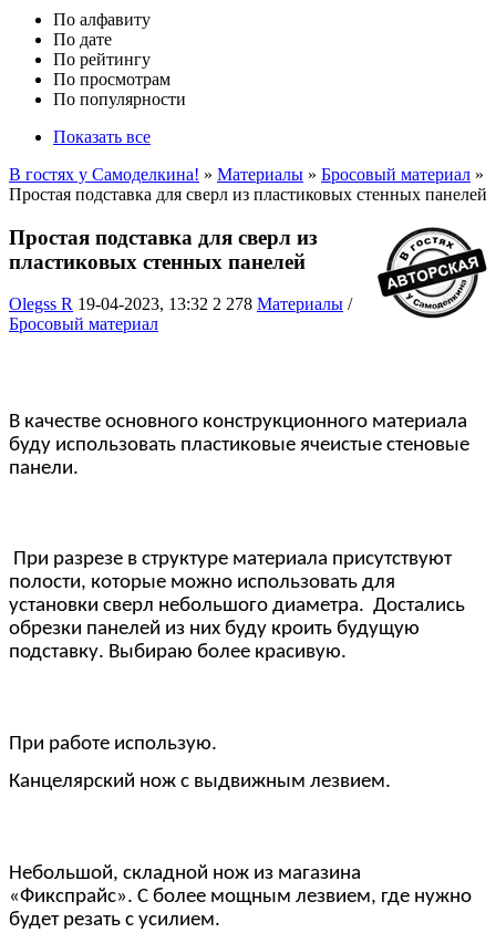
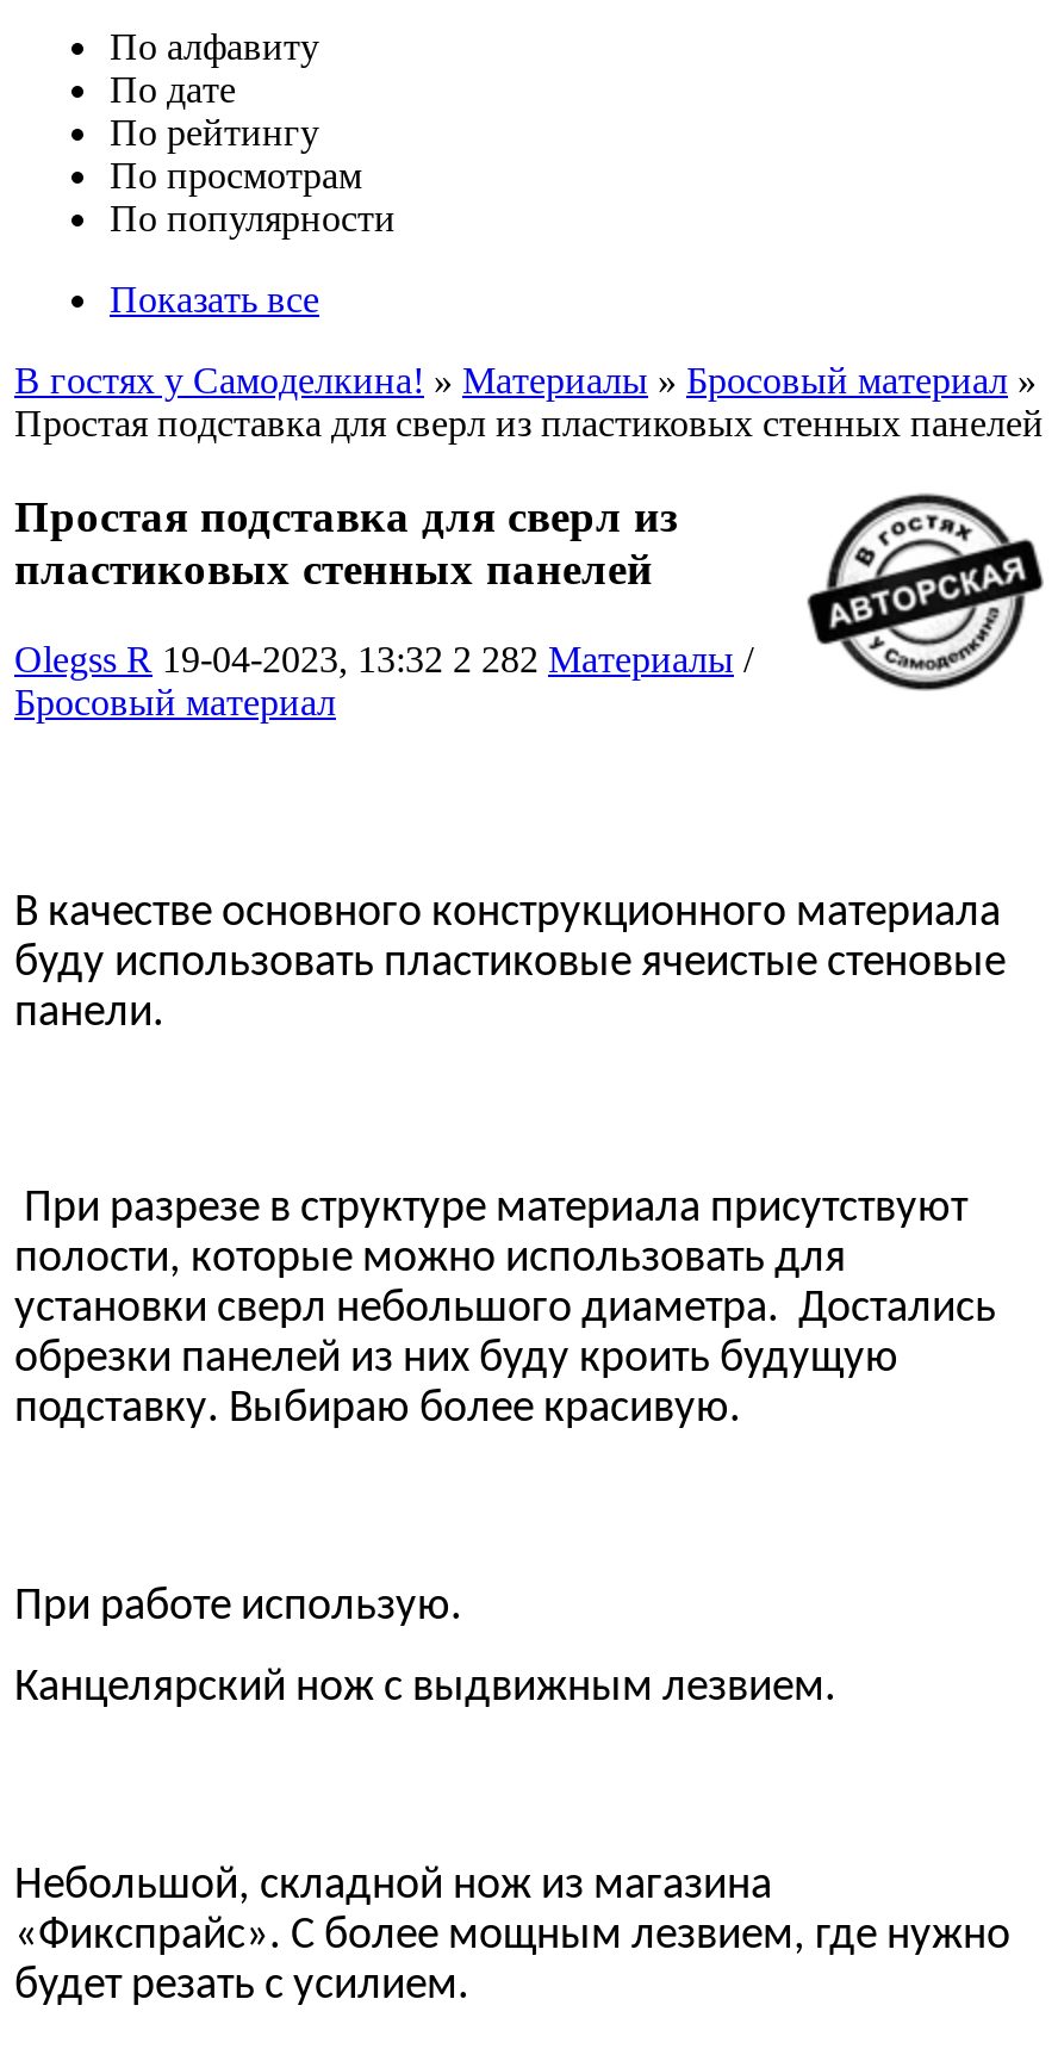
- Olegss R 19-04-2023, 13:32 2 278 Материалы /
+ Olegss R 19-04-2023, 13:32 2 282 Материалы /
